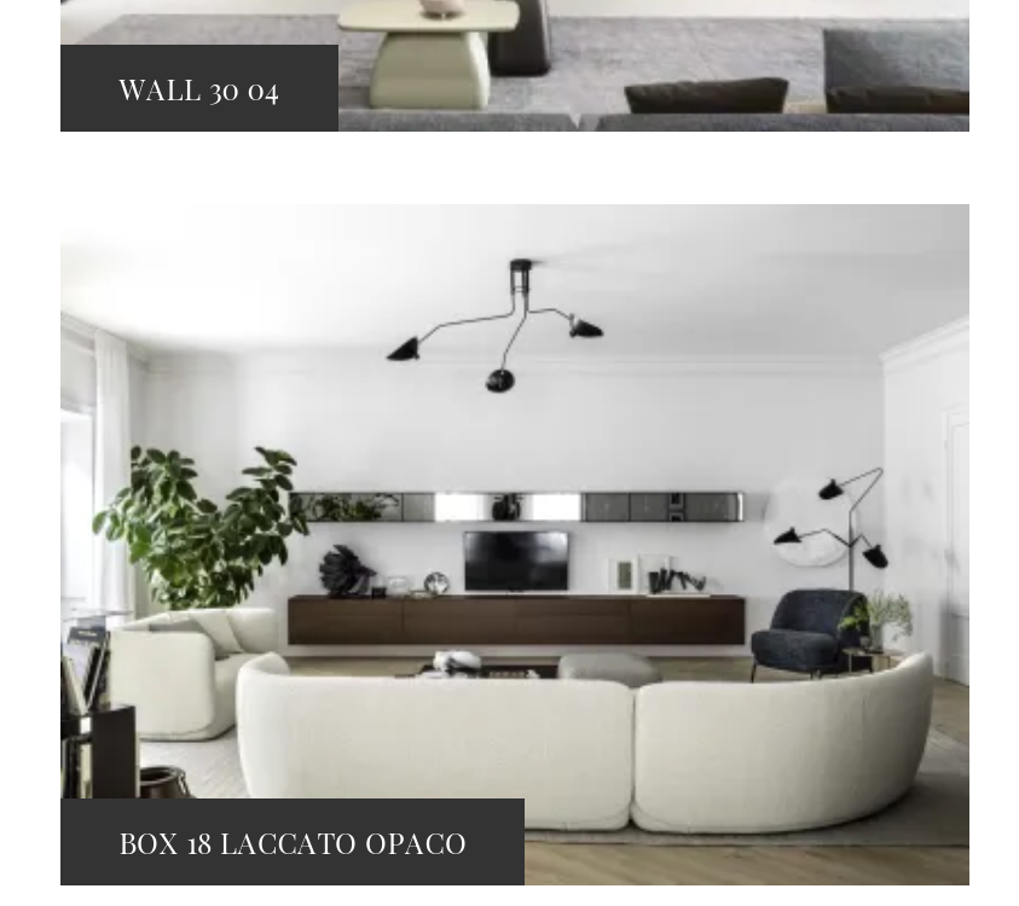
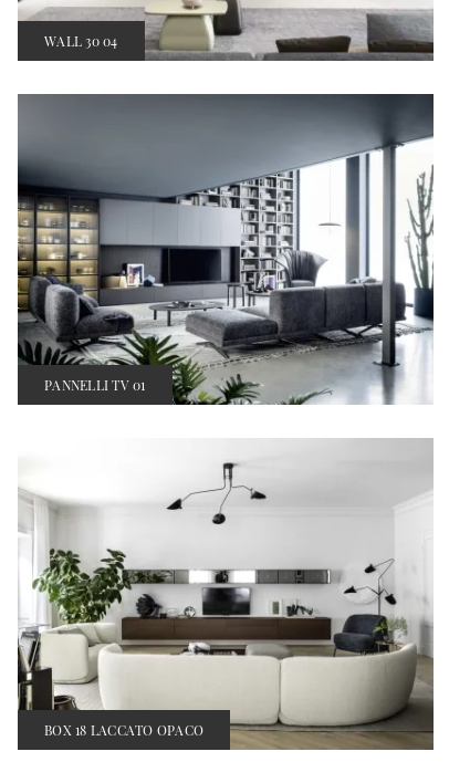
+ [image]
+ PANNELLI TV 01
